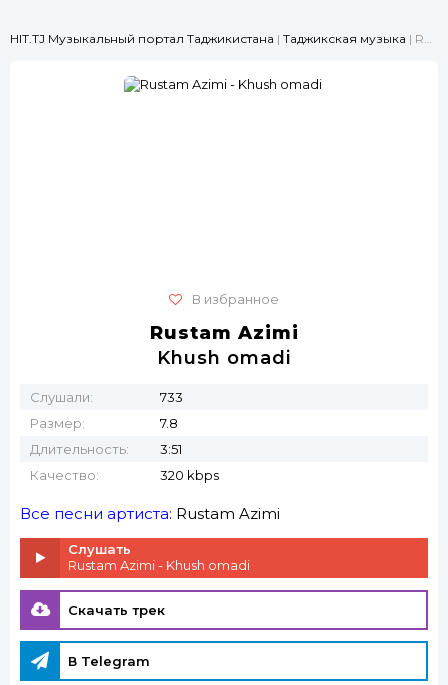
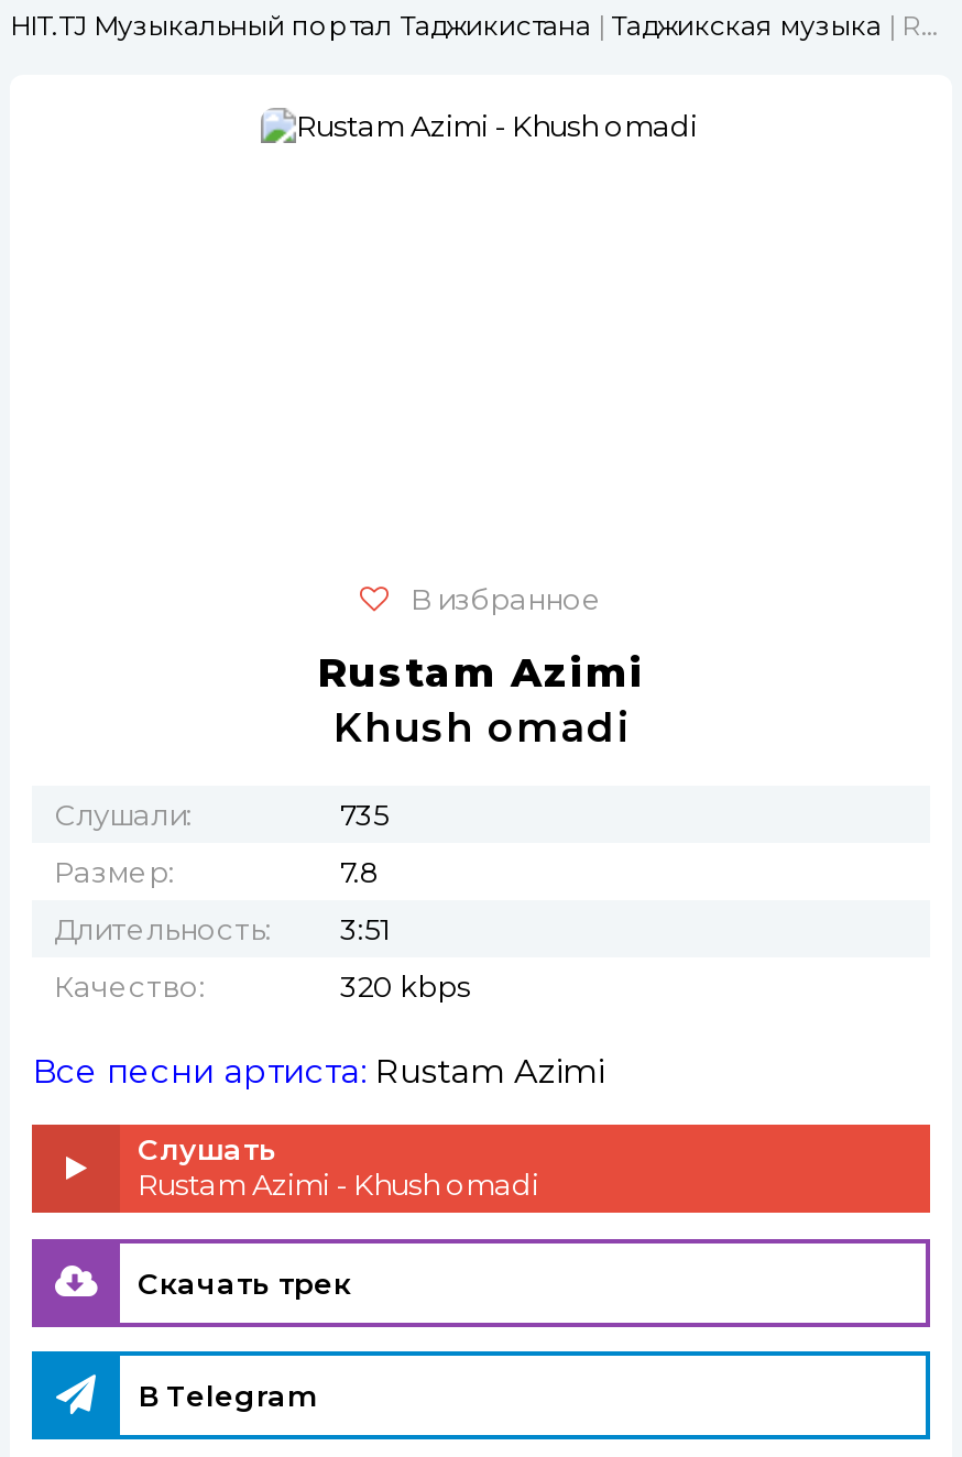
- 733
+ 735
